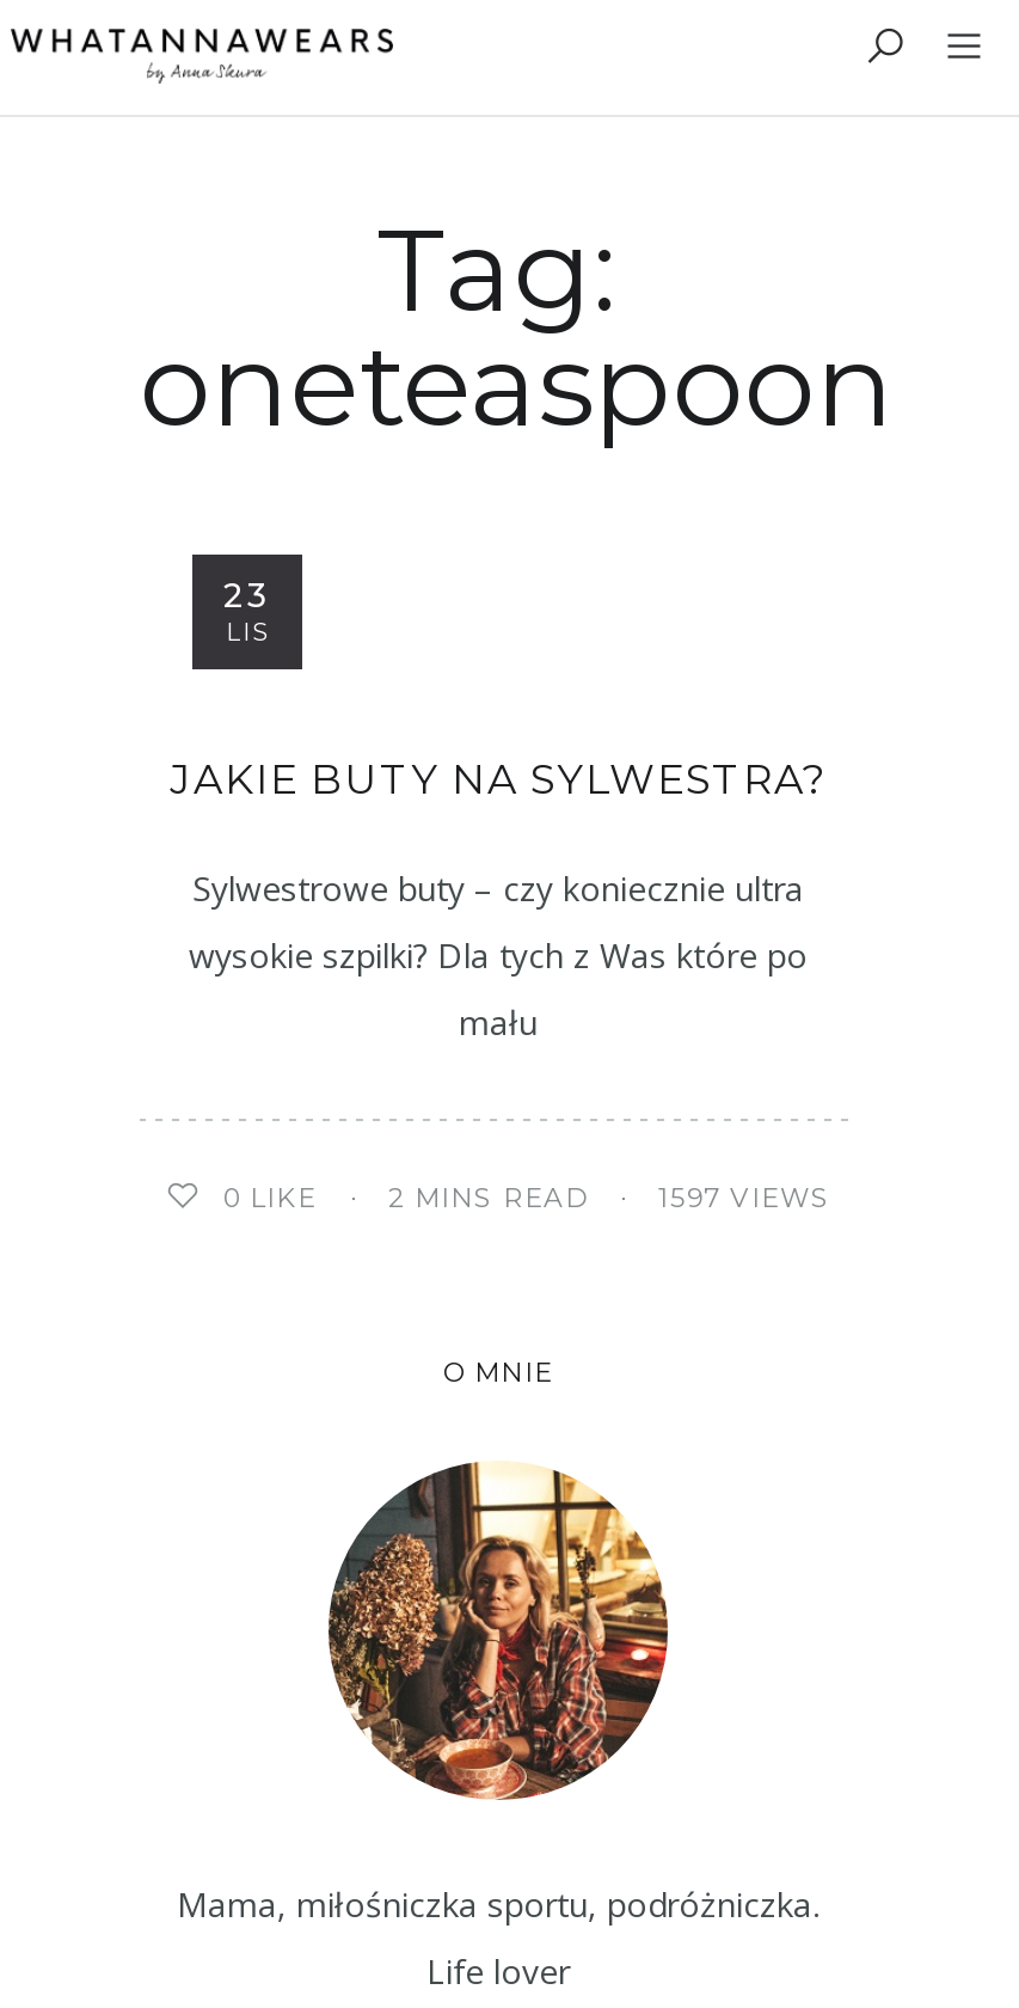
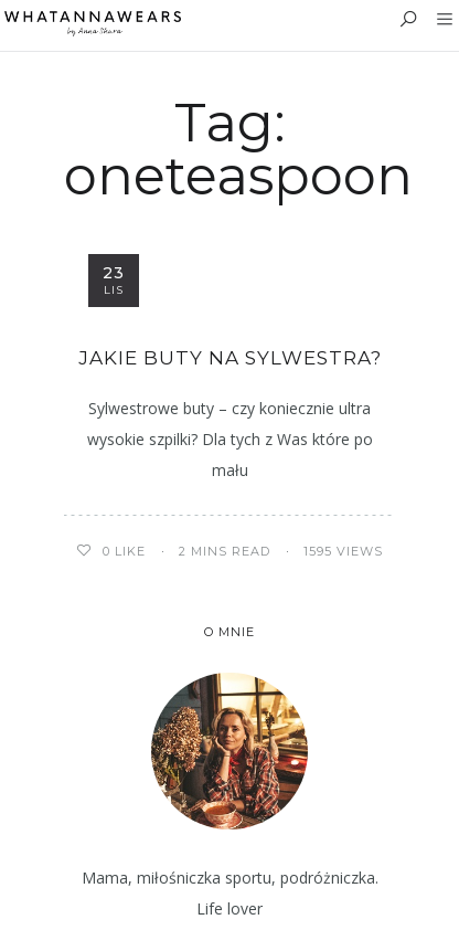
- 1597 VIEWS
+ 1595 VIEWS
